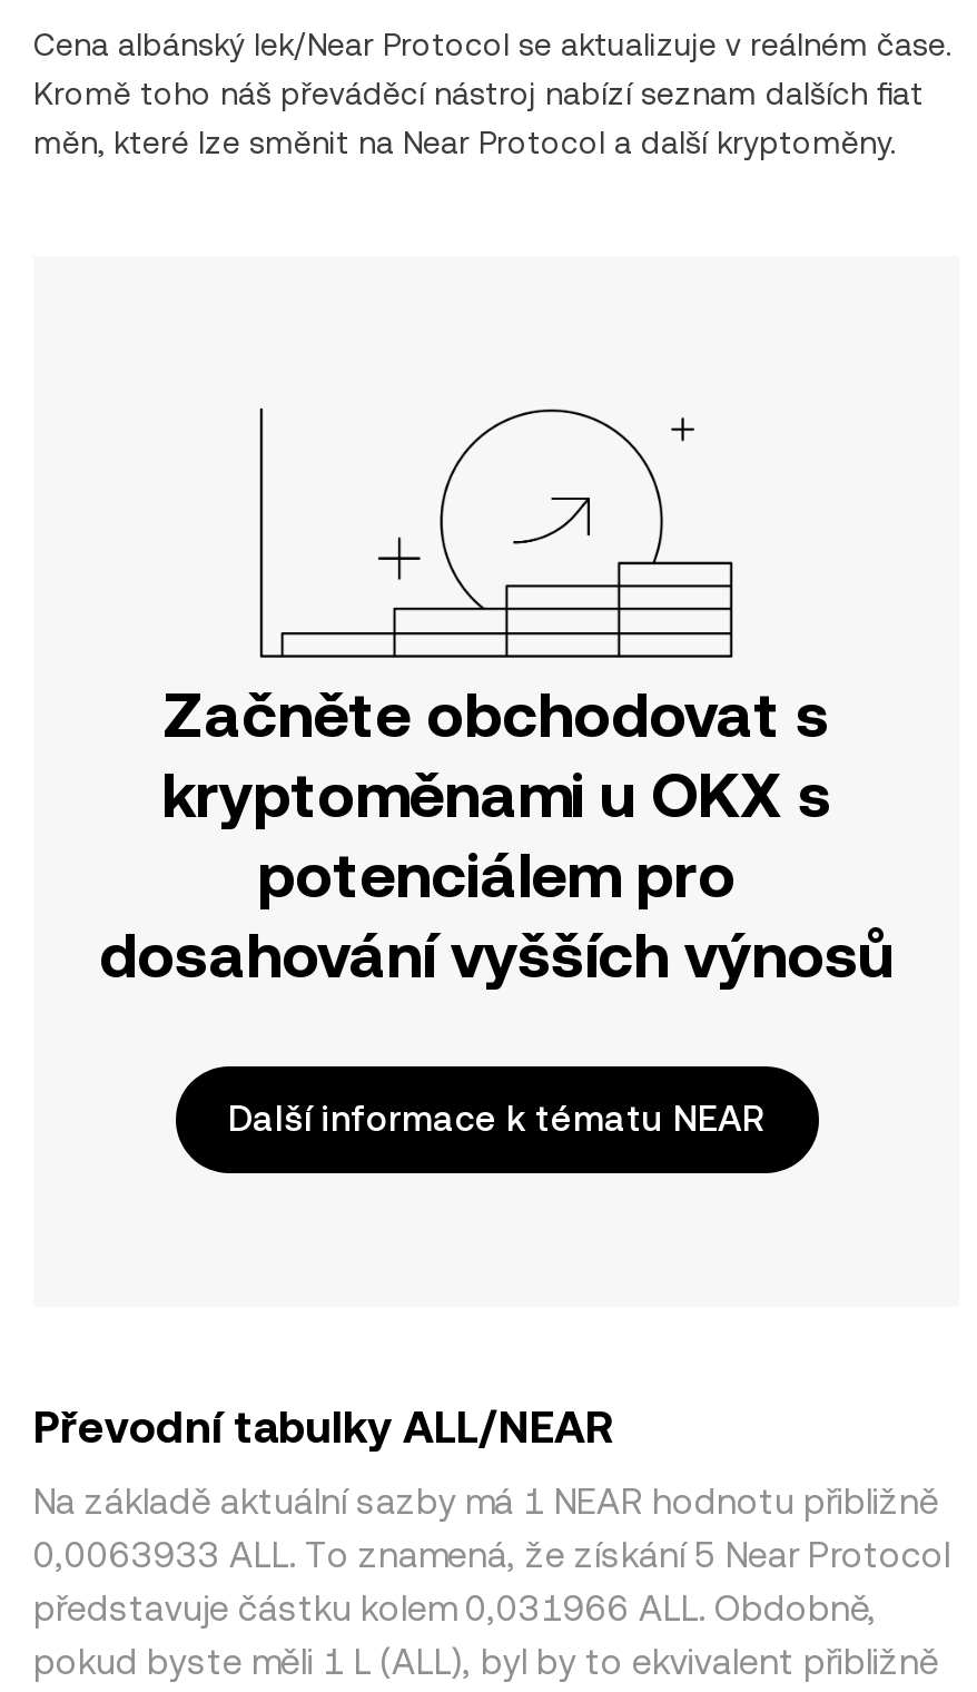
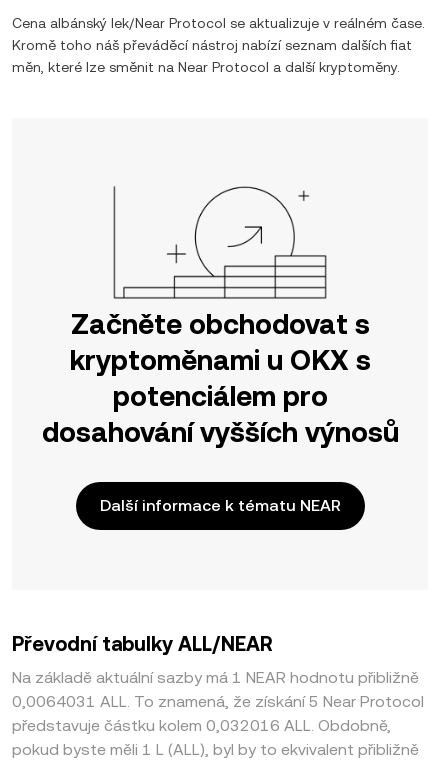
- 0,0063933 ALL. To znamená, že získání 5 Near Protocol
+ 0,0064031 ALL. To znamená, že získání 5 Near Protocol

- představuje částku kolem 0,031966 ALL. Obdobně,
+ představuje částku kolem 0,032016 ALL. Obdobně,
